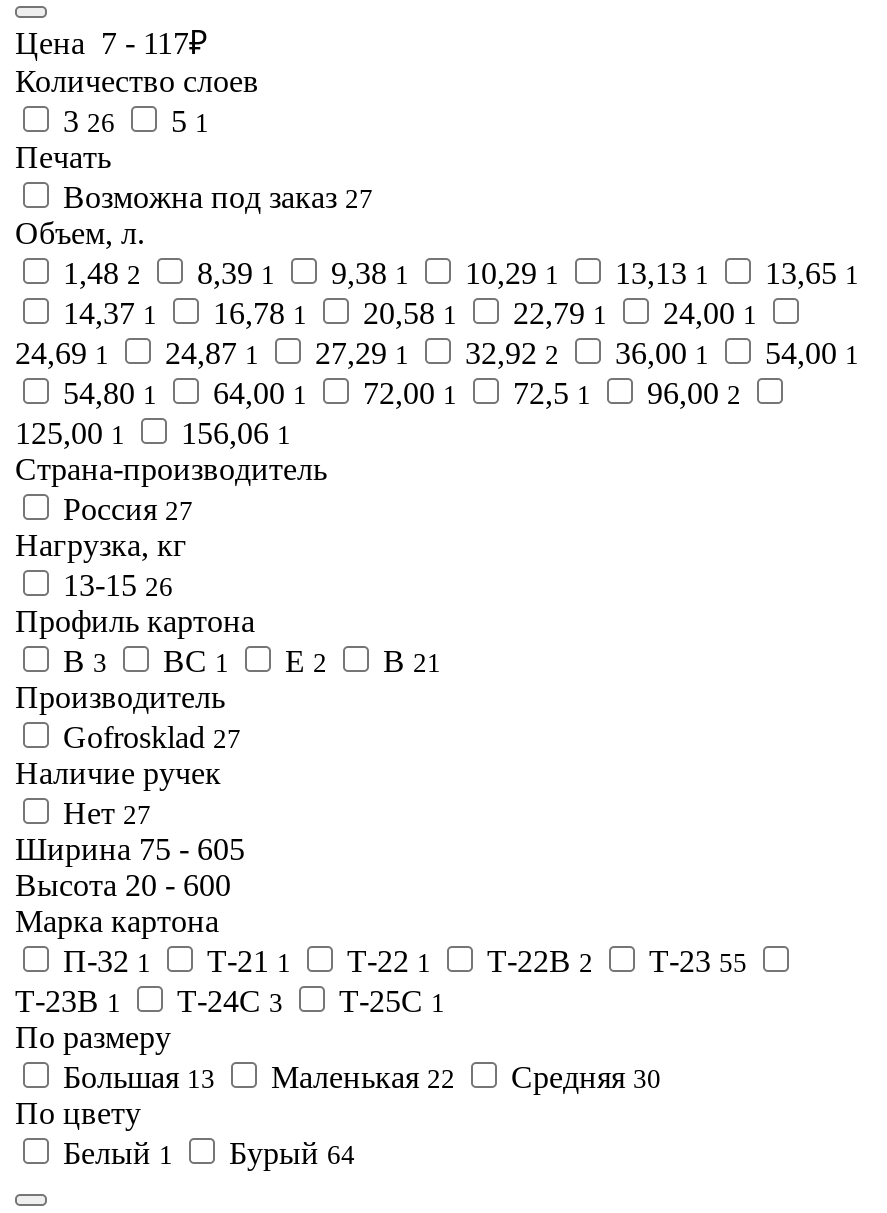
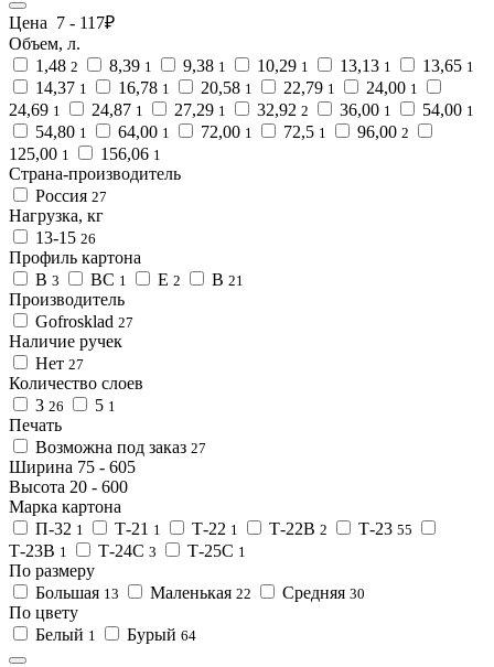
moved down: Количество слоев | 3 26 | 5 1 | Печать | Возможна под заказ 27

moved up: Объем, л. | 1,48 2 | 8,39 1 | ... | Наличие ручек | Нет 27
